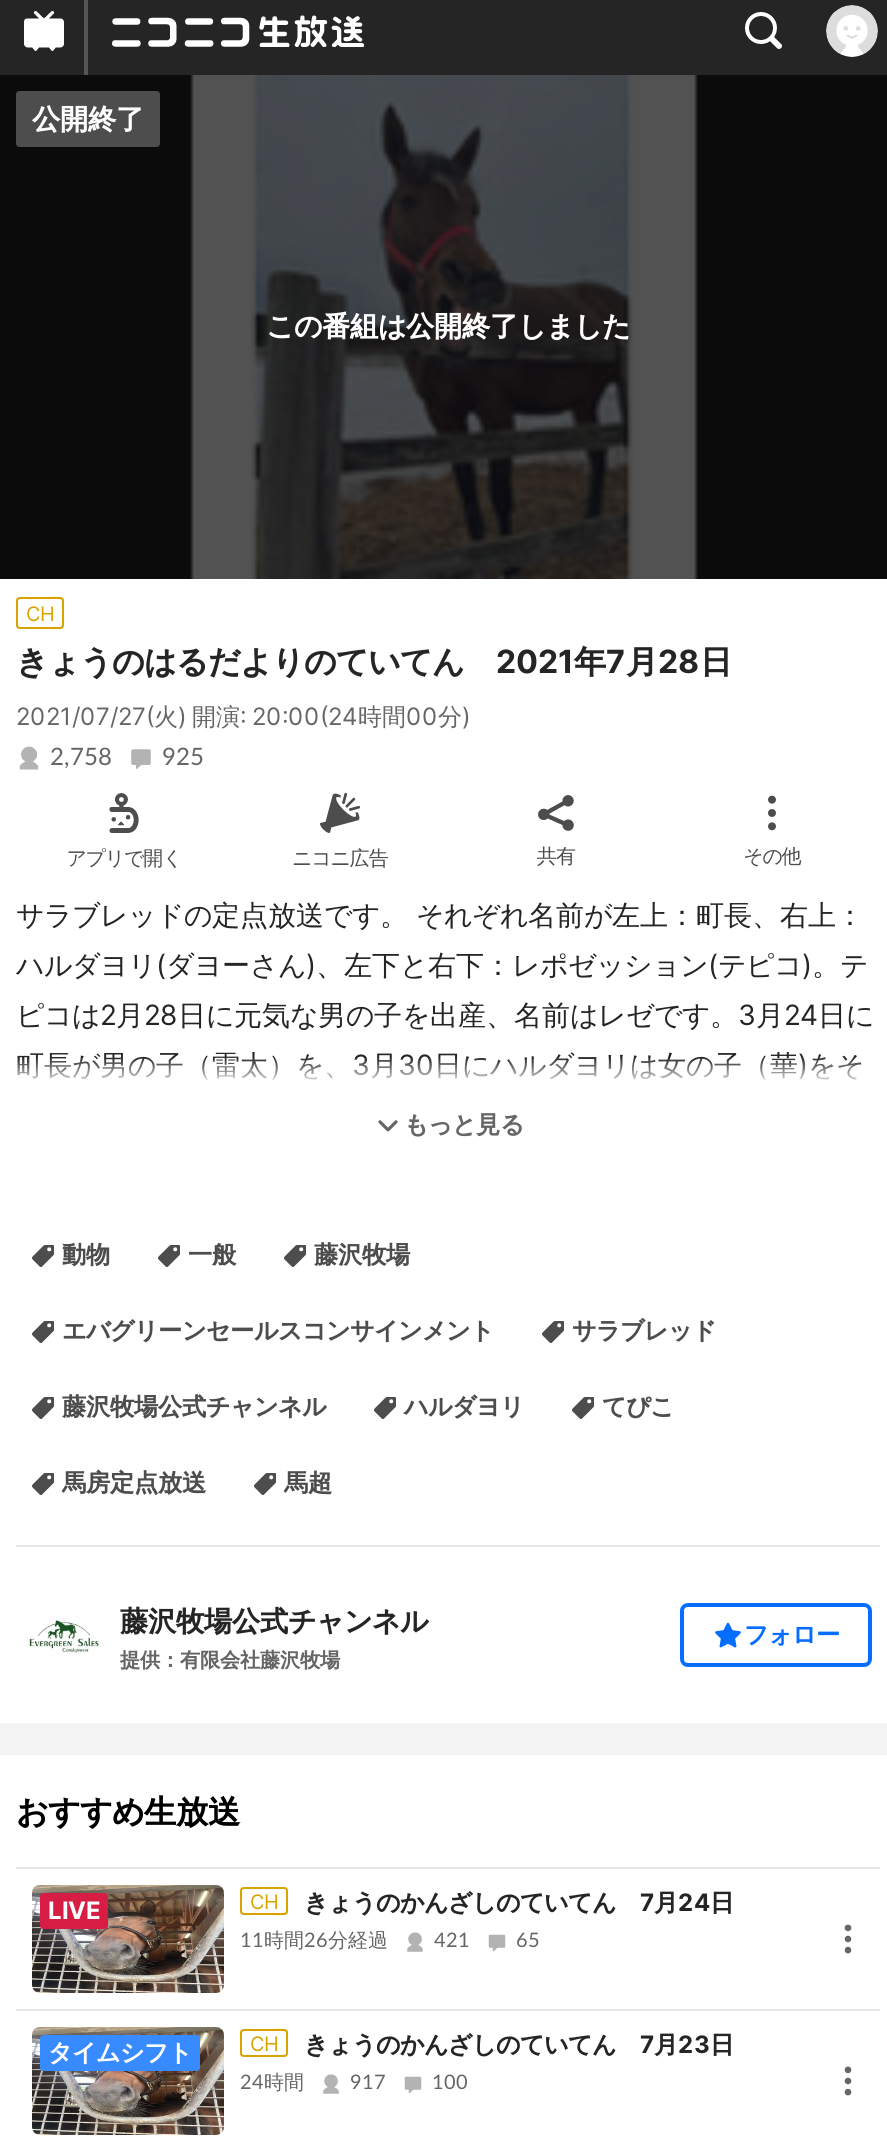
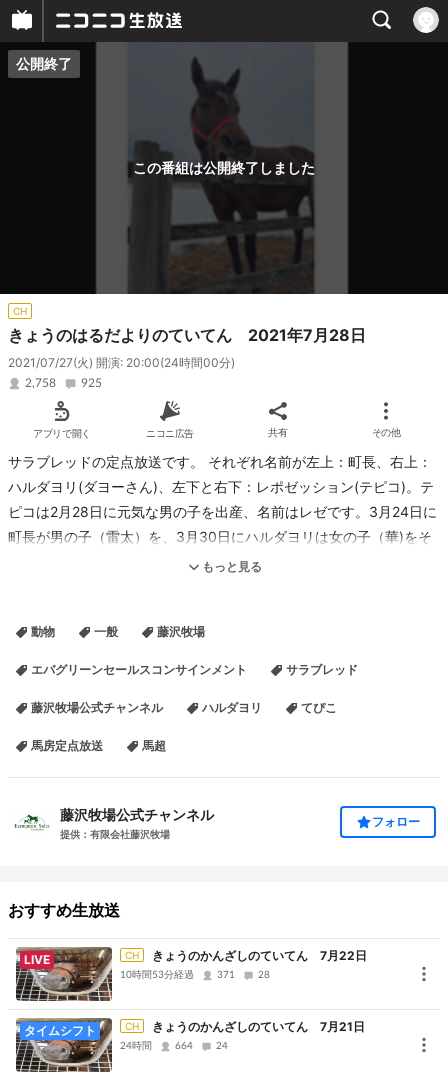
- きょうのかんざしのていてん 7月24日
+ きょうのかんざしのていてん 7月22日

- 11時間26分経過
+ 10時間53分経過

- 421
+ 371

- 65
+ 28

- きょうのかんざしのていてん 7月23日
+ きょうのかんざしのていてん 7月21日

- 917
+ 664

- 100
+ 24
